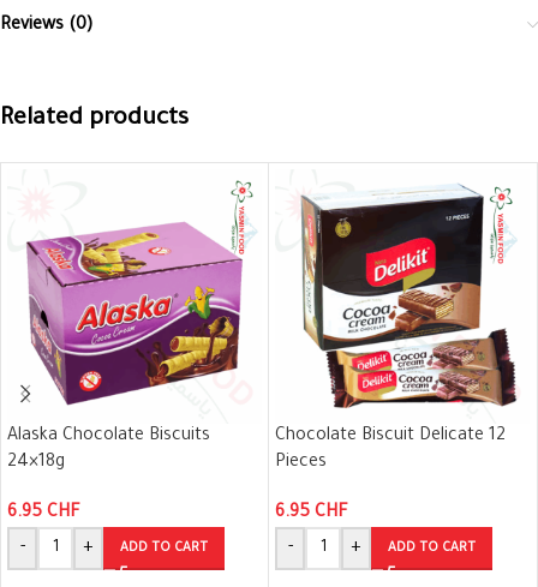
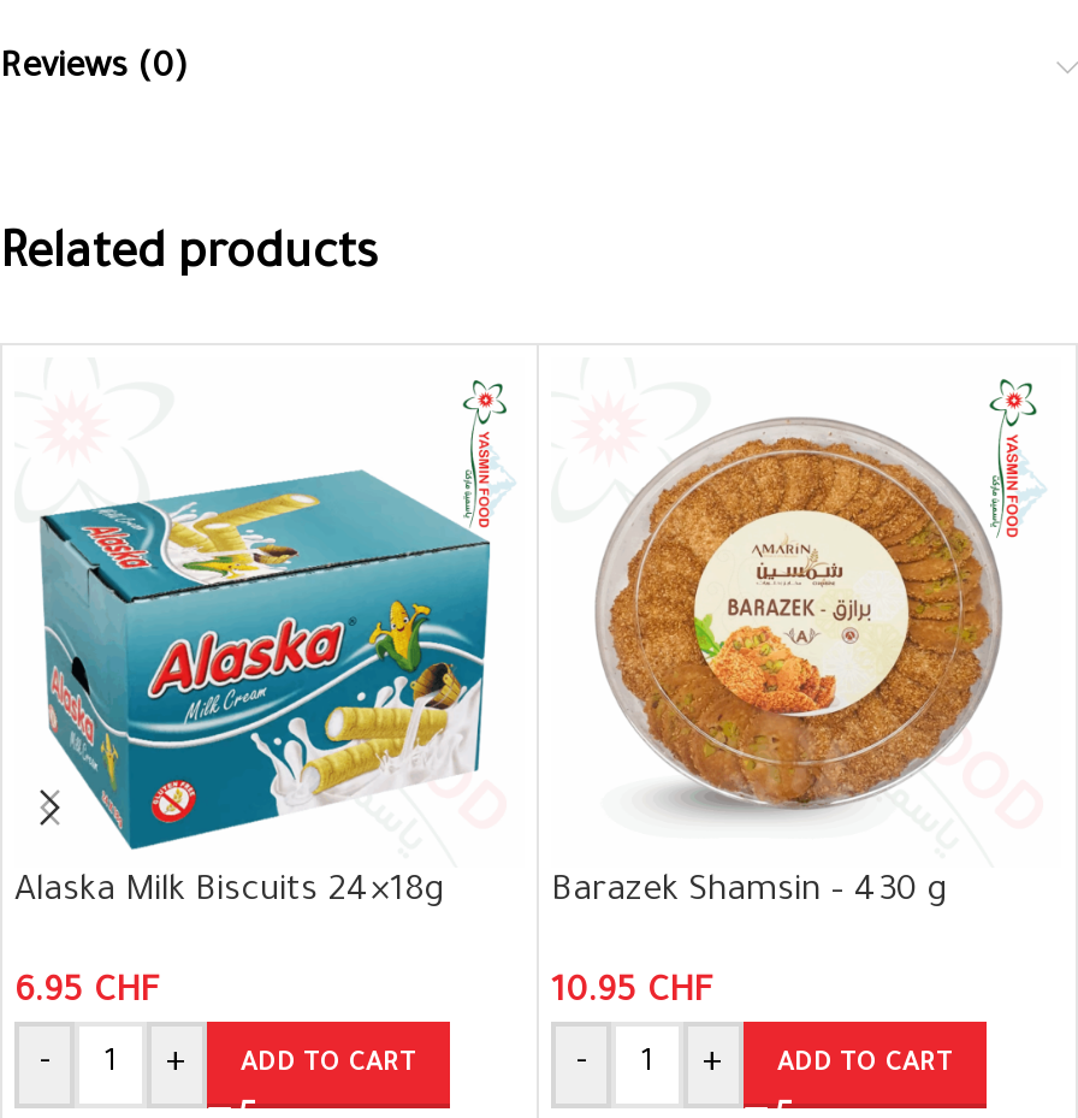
- [image]
- Chocolate Biscuit Delicate 12
- Pieces
+ [image]
+ Barazek Shamsin – 430 g

- [image]
- Alaska Chocolate Biscuits
- 24×18g
+ [image]
+ Alaska Milk Biscuits 24×18g

- 6.95 CHF
+ 10.95 CHF
